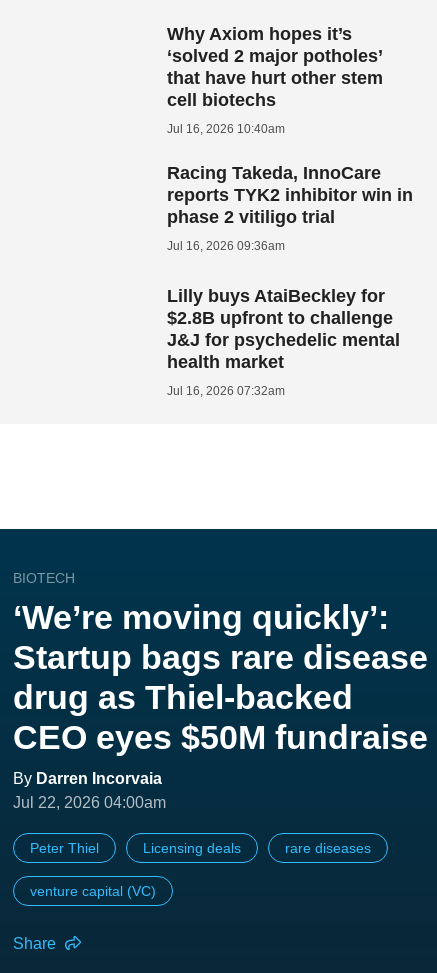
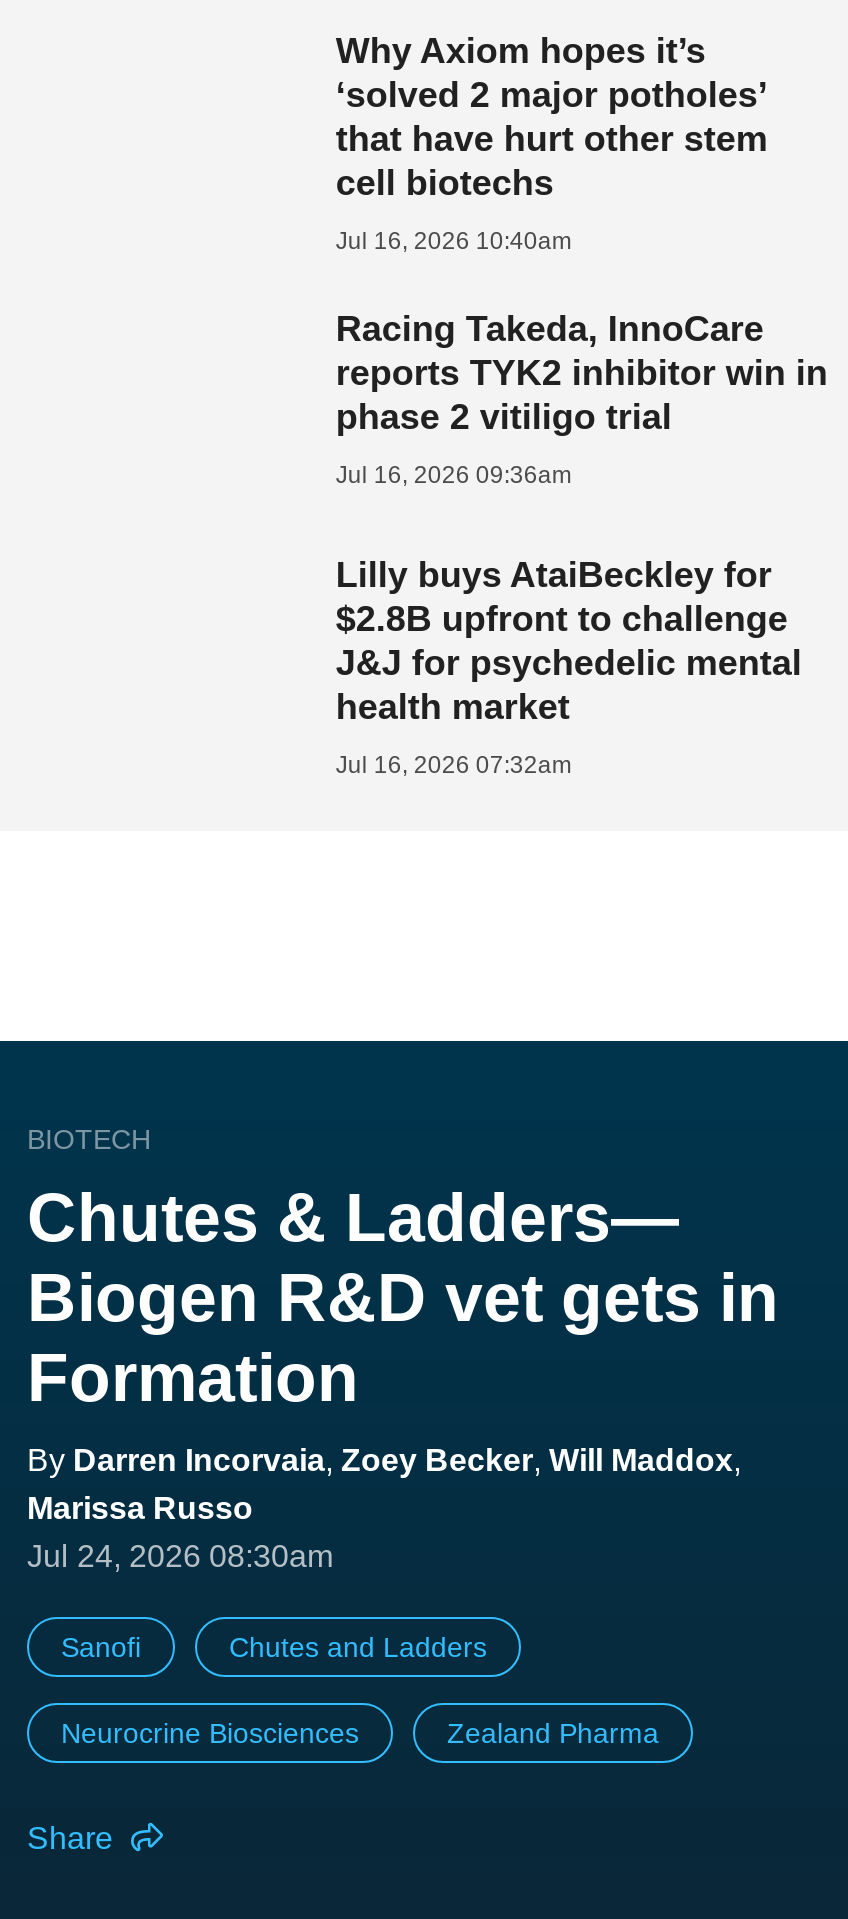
- ‘We’re moving quickly’:
- Startup bags rare disease
- drug as Thiel-backed
- CEO eyes $50M fundraise
- By Darren Incorvaia
- Jul 22, 2026 04:00am
+ Chutes & Ladders—
+ Biogen R&D vet gets in
+ Formation
+ By Darren Incorvaia, Zoey Becker, Will Maddox,
+ Marissa Russo
+ Jul 24, 2026 08:30am

- Peter Thiel
- Licensing deals
- rare diseases
+ Sanofi
+ Chutes and Ladders

- venture capital (VC)
+ Neurocrine Biosciences
+ Zealand Pharma
